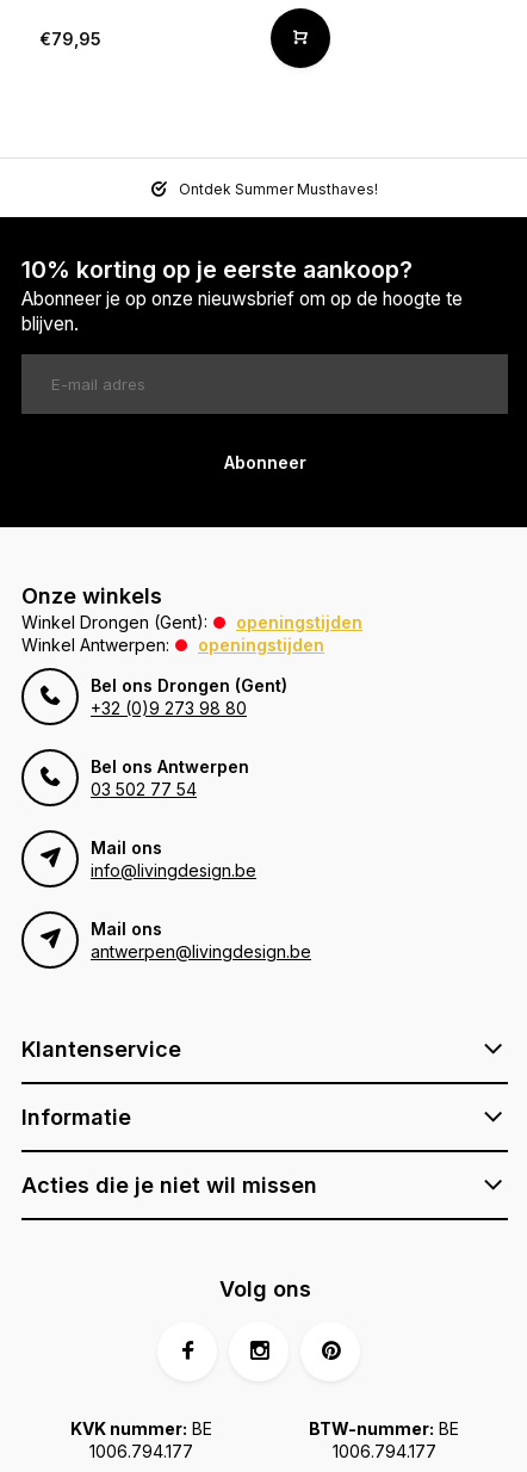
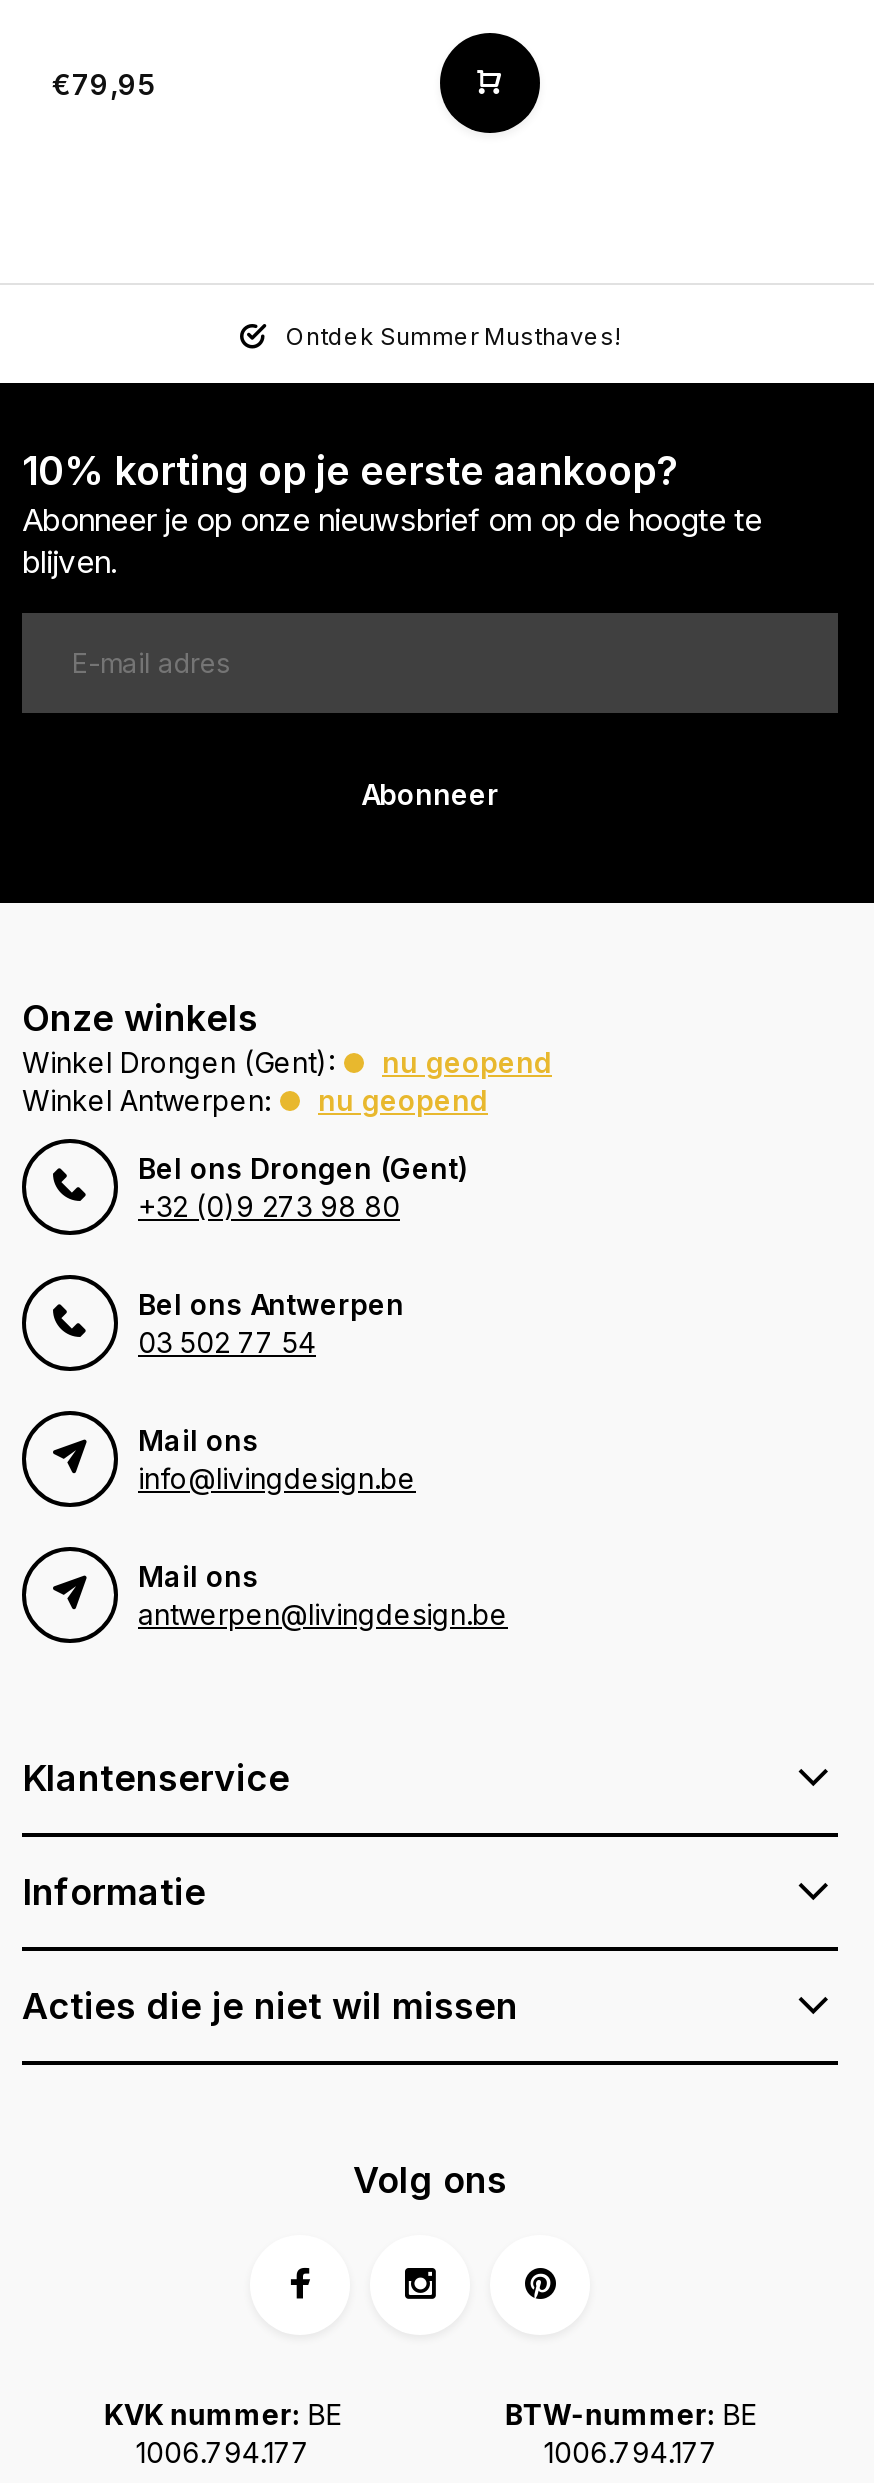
- openingstijden
+ nu geopend

- openingstijden
+ nu geopend
